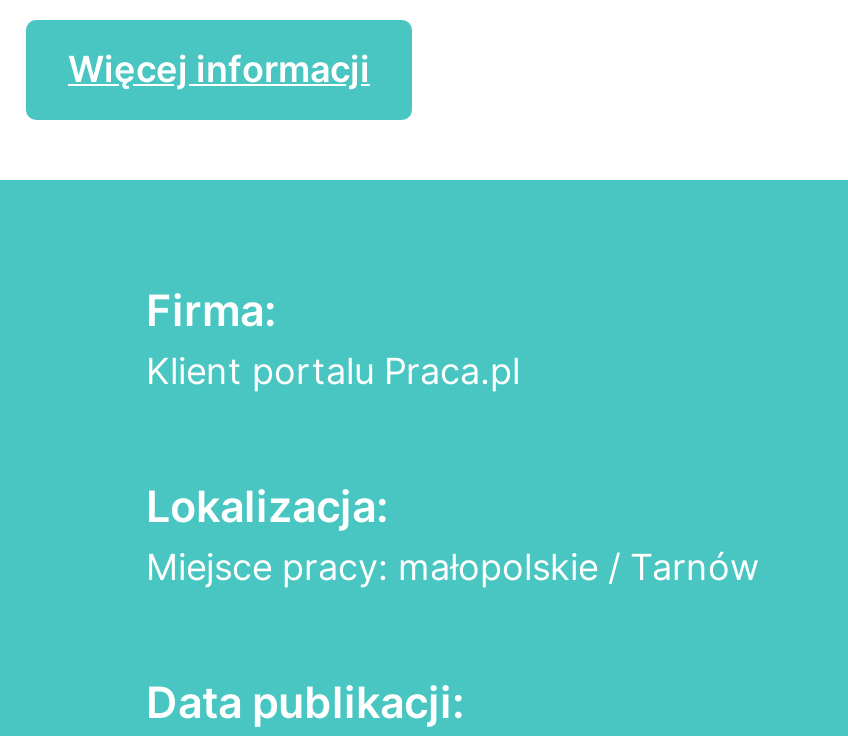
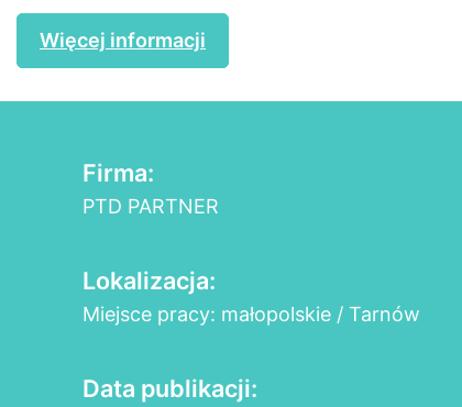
- Klient portalu Praca.pl
+ PTD PARTNER
